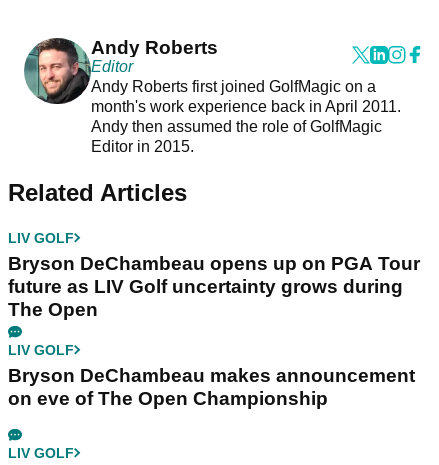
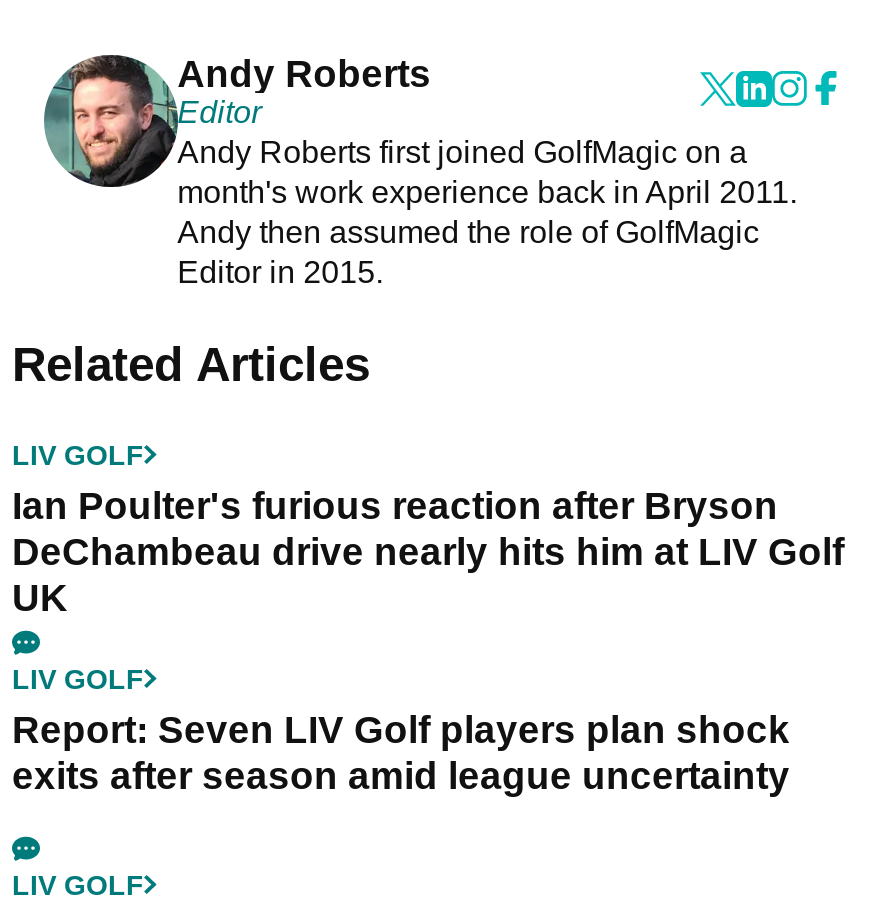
- Bryson DeChambeau opens up on PGA Tour
- future as LIV Golf uncertainty grows during
- The Open
+ Ian Poulter's furious reaction after Bryson
+ DeChambeau drive nearly hits him at LIV Golf
+ UK

- Bryson DeChambeau makes announcement
- on eve of The Open Championship
+ Report: Seven LIV Golf players plan shock
+ exits after season amid league uncertainty
